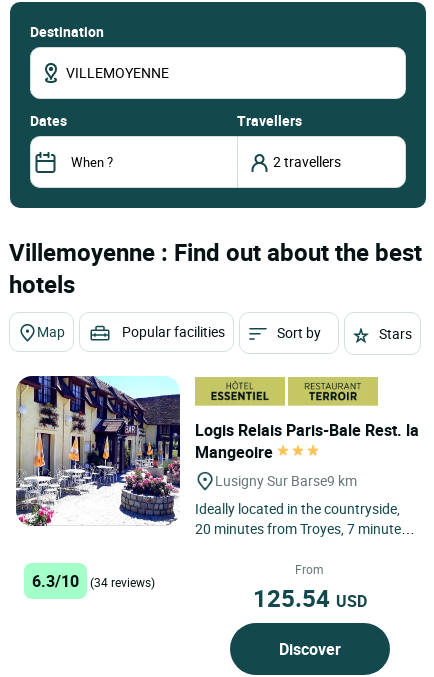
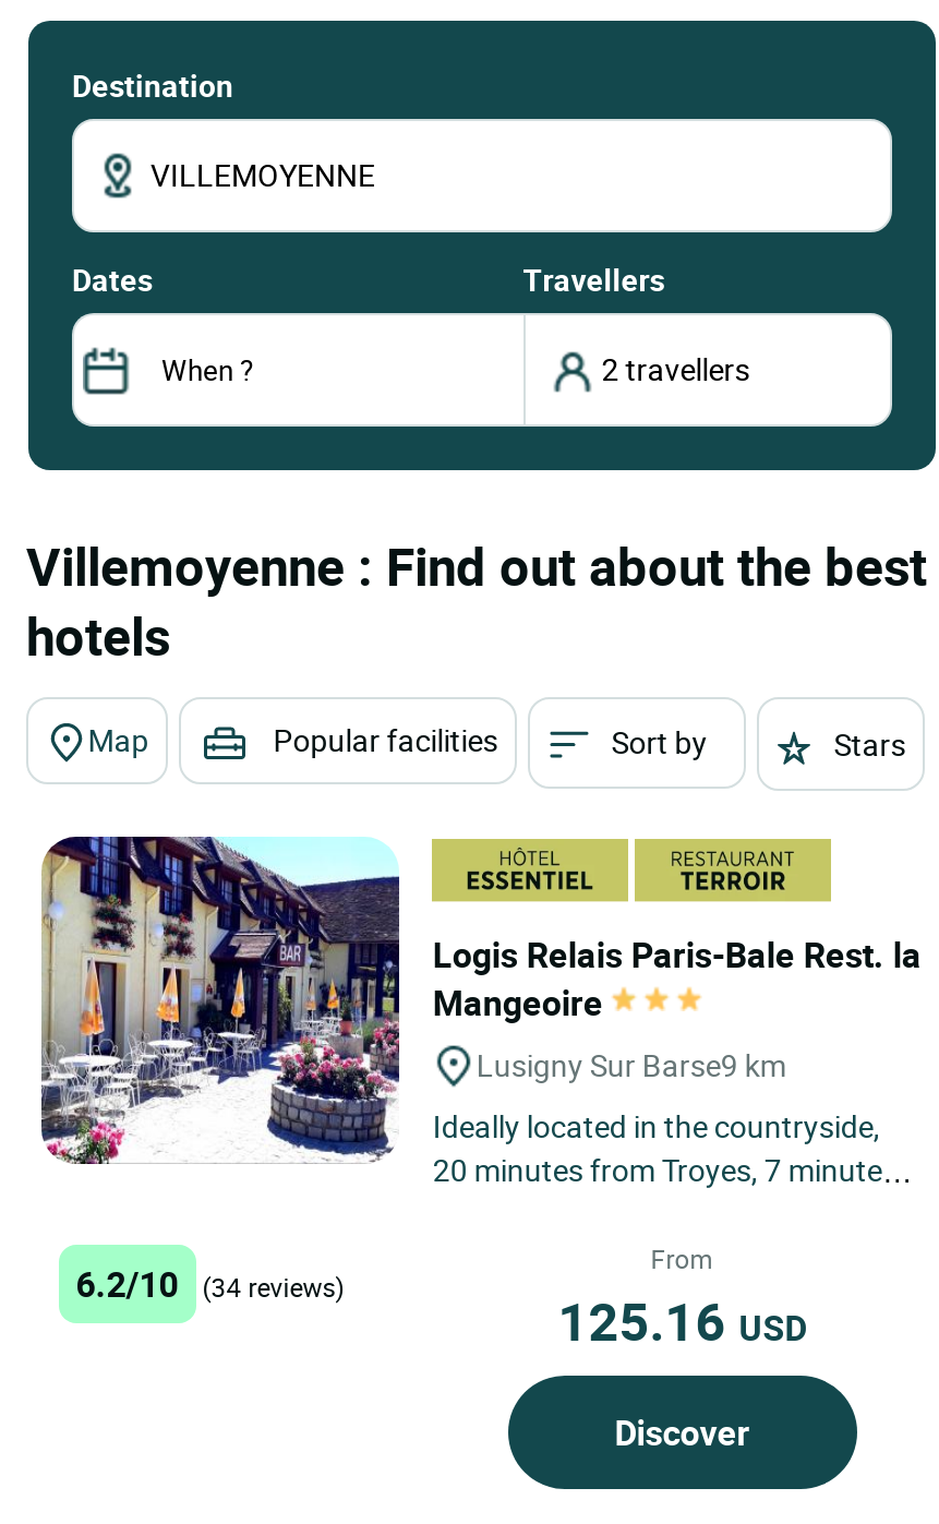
- 6.3/10 (34 reviews)
+ 6.2/10 (34 reviews)

- 125.54 USD
+ 125.16 USD
